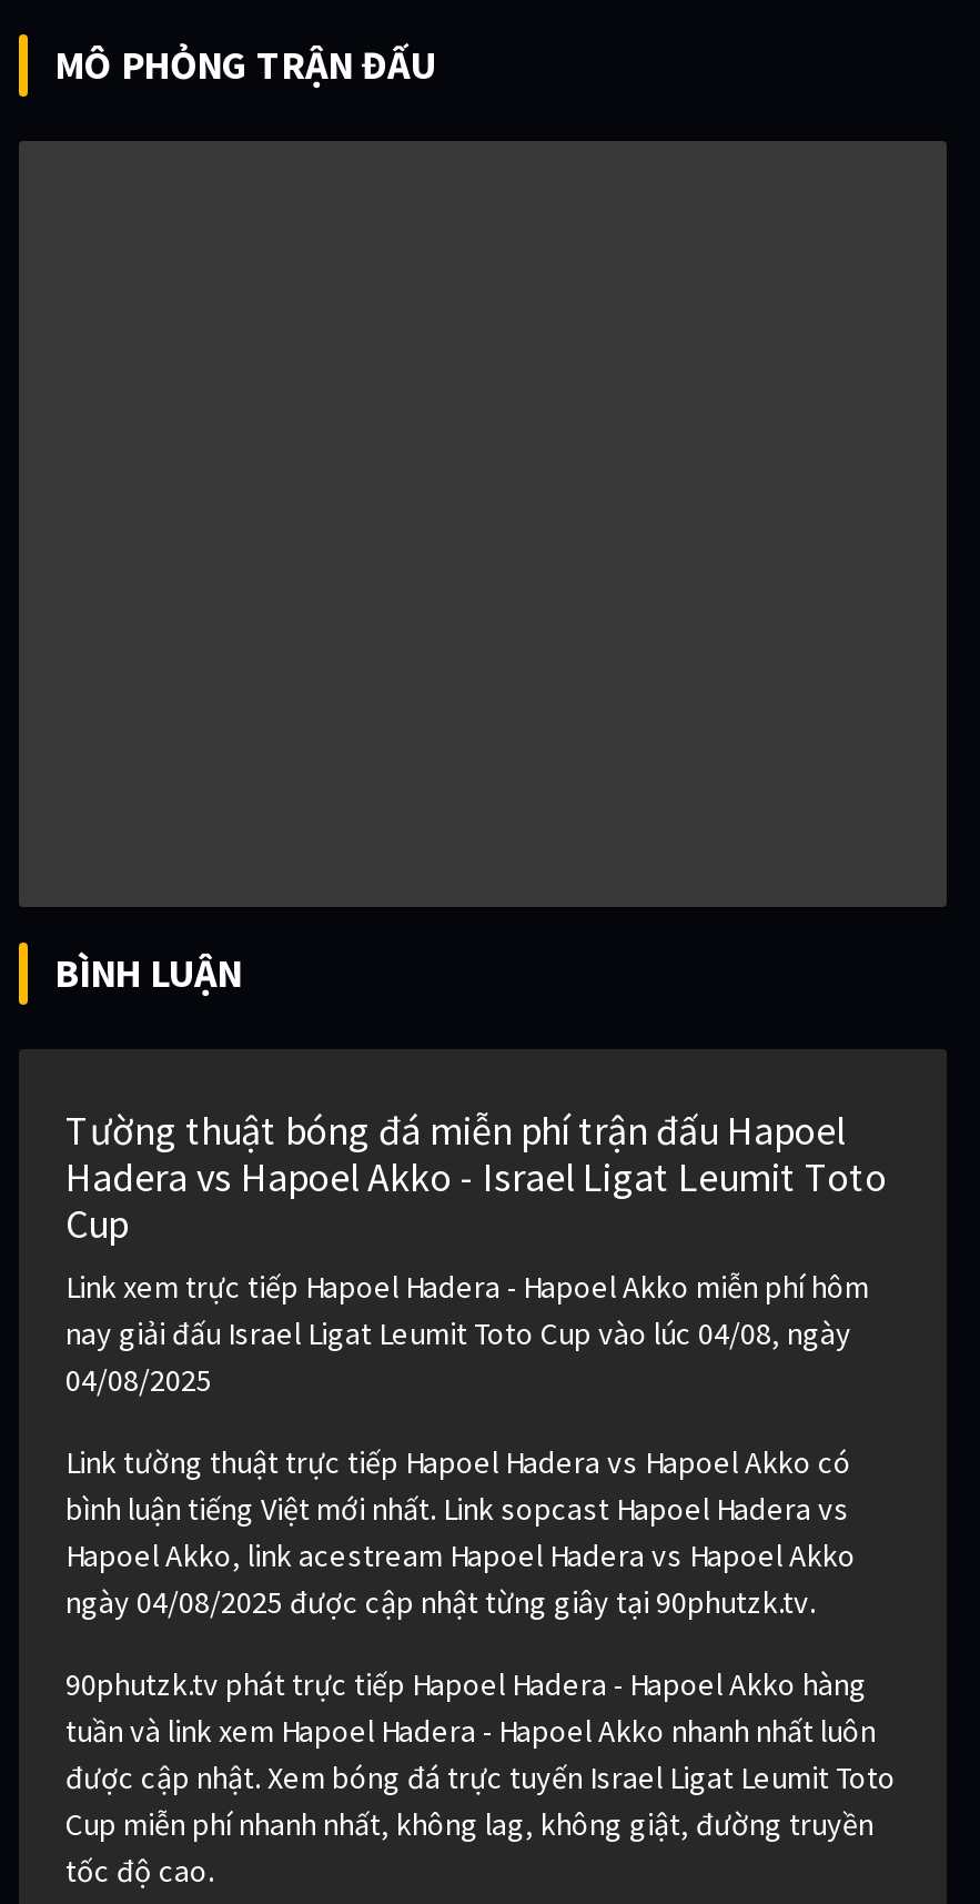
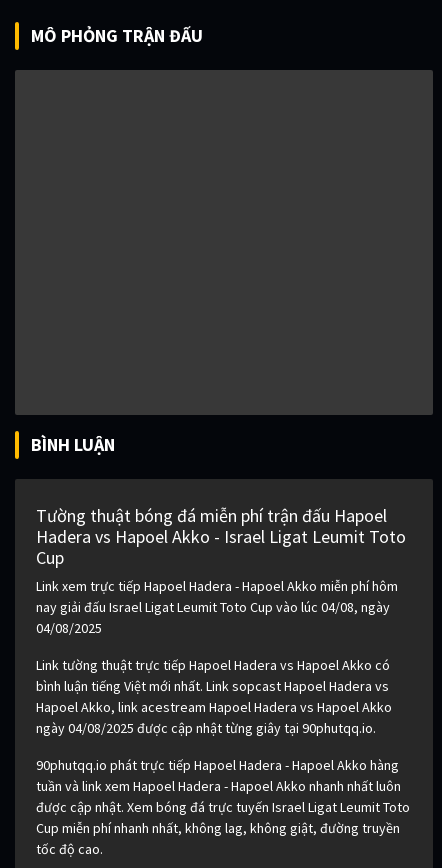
- ngày 04/08/2025 được cập nhật từng giây tại 90phutzk.tv.
+ ngày 04/08/2025 được cập nhật từng giây tại 90phutqq.io.

- 90phutzk.tv phát trực tiếp Hapoel Hadera - Hapoel Akko hàng
+ 90phutqq.io phát trực tiếp Hapoel Hadera - Hapoel Akko hàng
